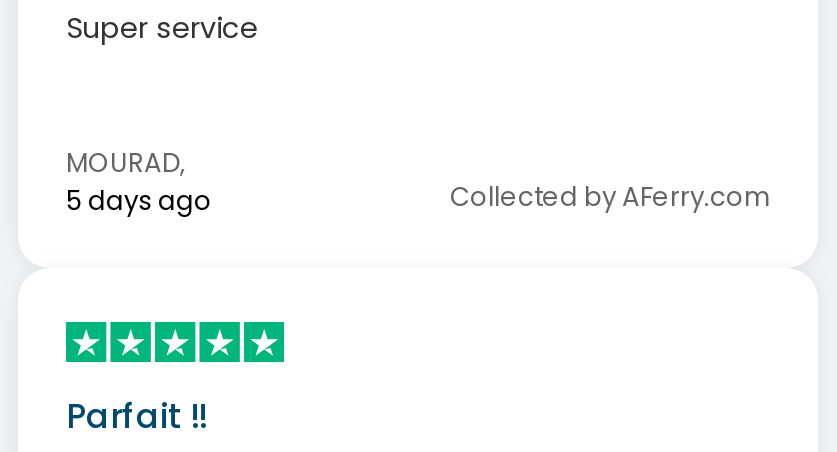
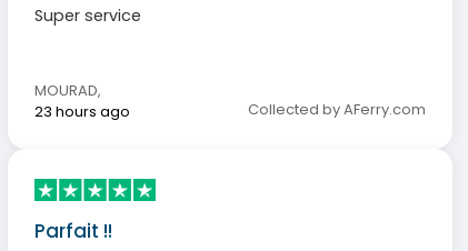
- 5 days ago
+ 23 hours ago
